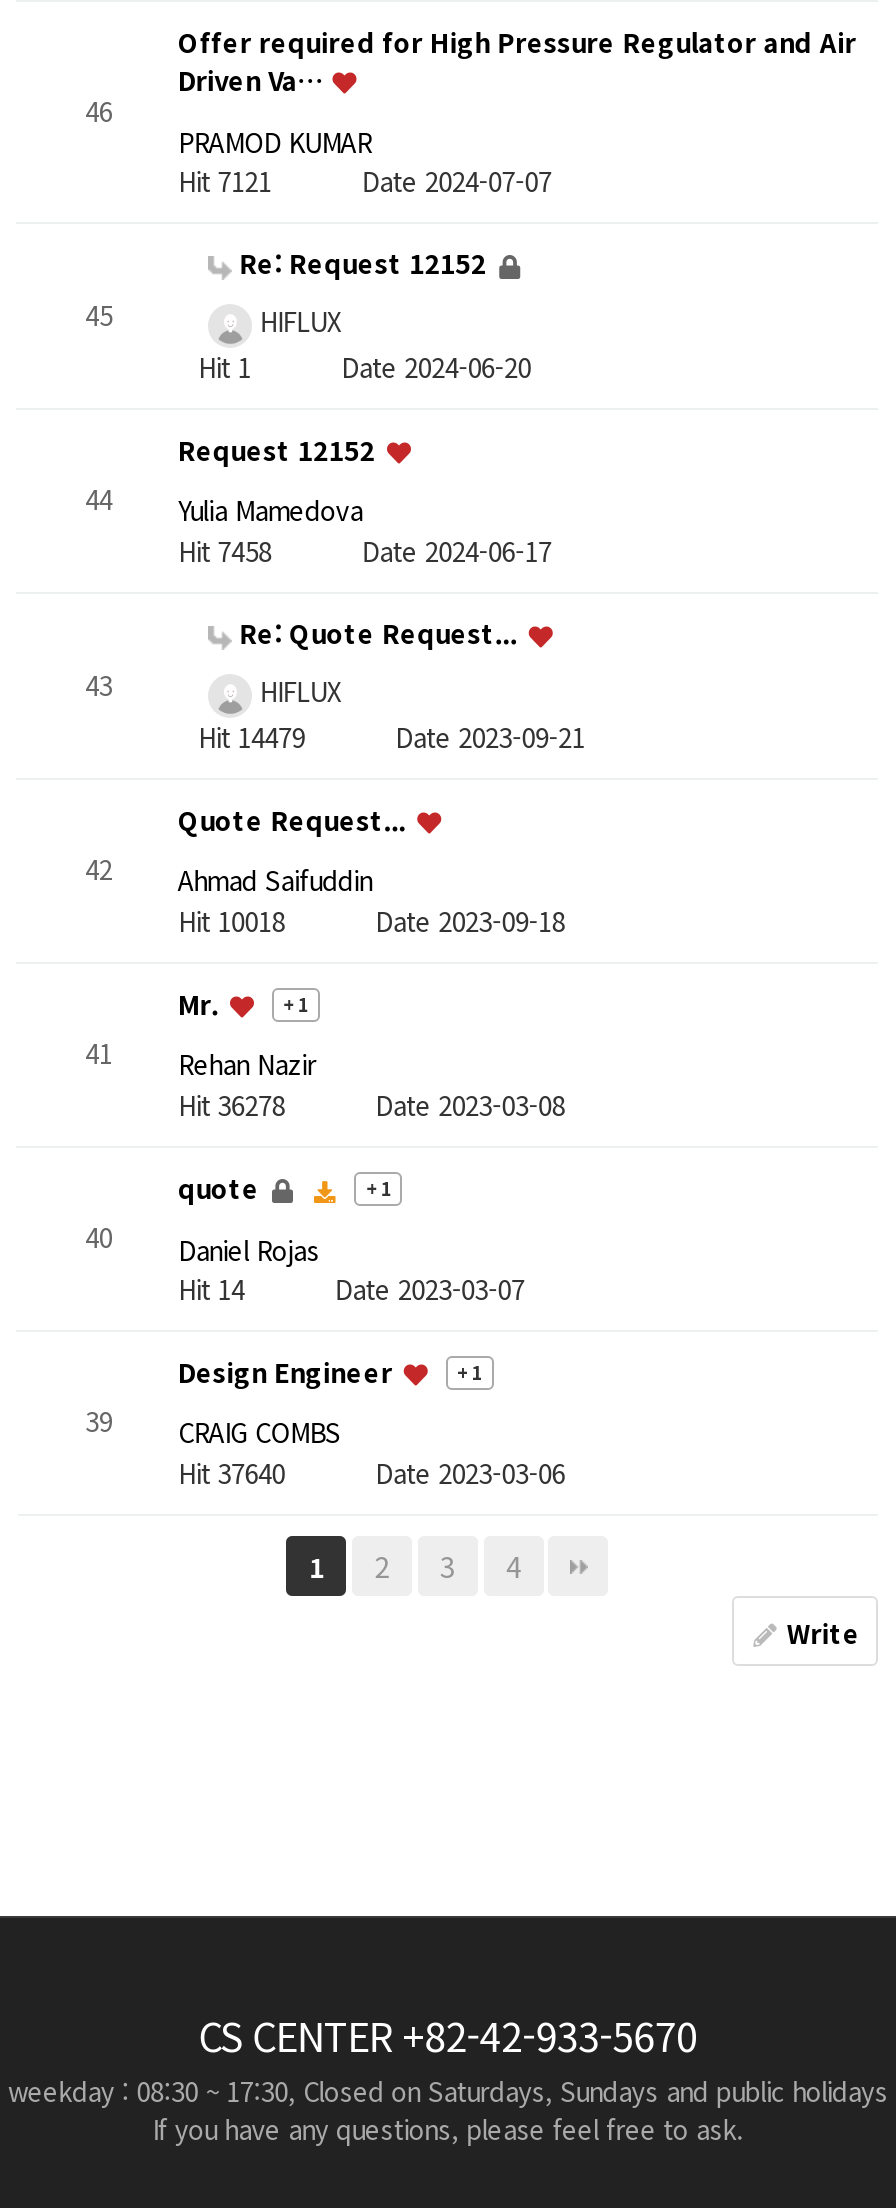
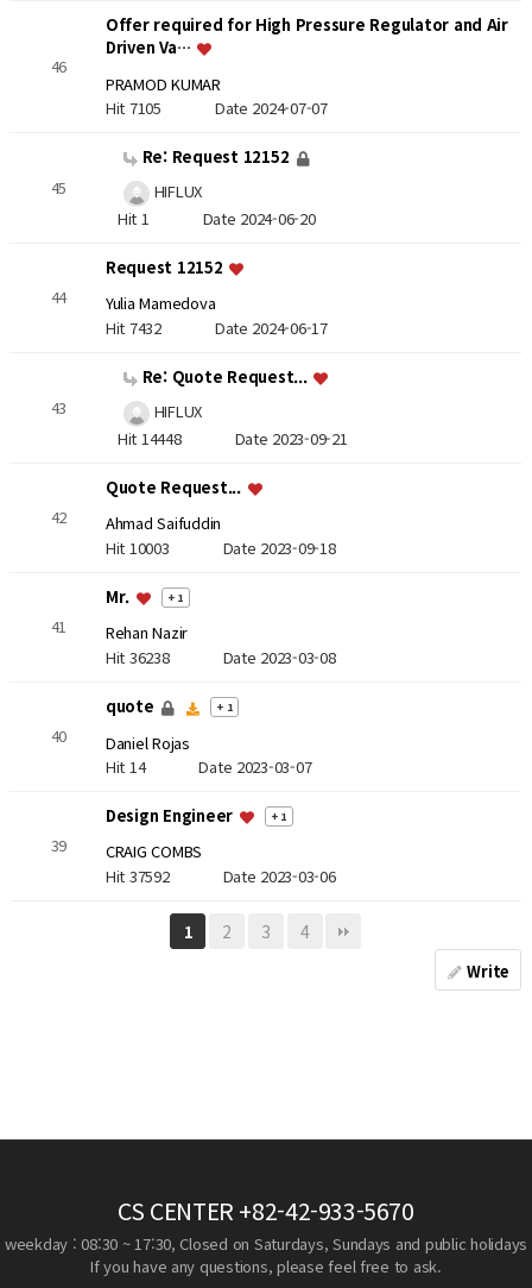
- Hit 7121 Date 2024-07-07
+ Hit 7105 Date 2024-07-07

- Hit 7458 Date 2024-06-17
+ Hit 7432 Date 2024-06-17

- Hit 14479 Date 2023-09-21
+ Hit 14448 Date 2023-09-21

- Hit 10018 Date 2023-09-18
+ Hit 10003 Date 2023-09-18

- Hit 36278 Date 2023-03-08
+ Hit 36238 Date 2023-03-08

- Hit 37640 Date 2023-03-06
+ Hit 37592 Date 2023-03-06
